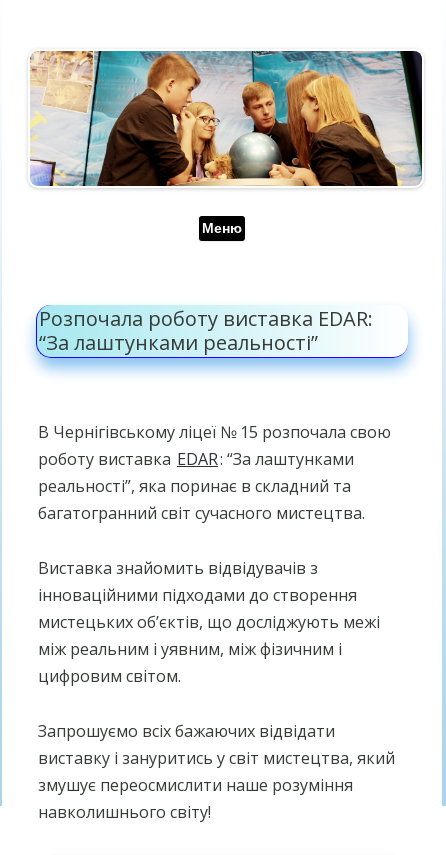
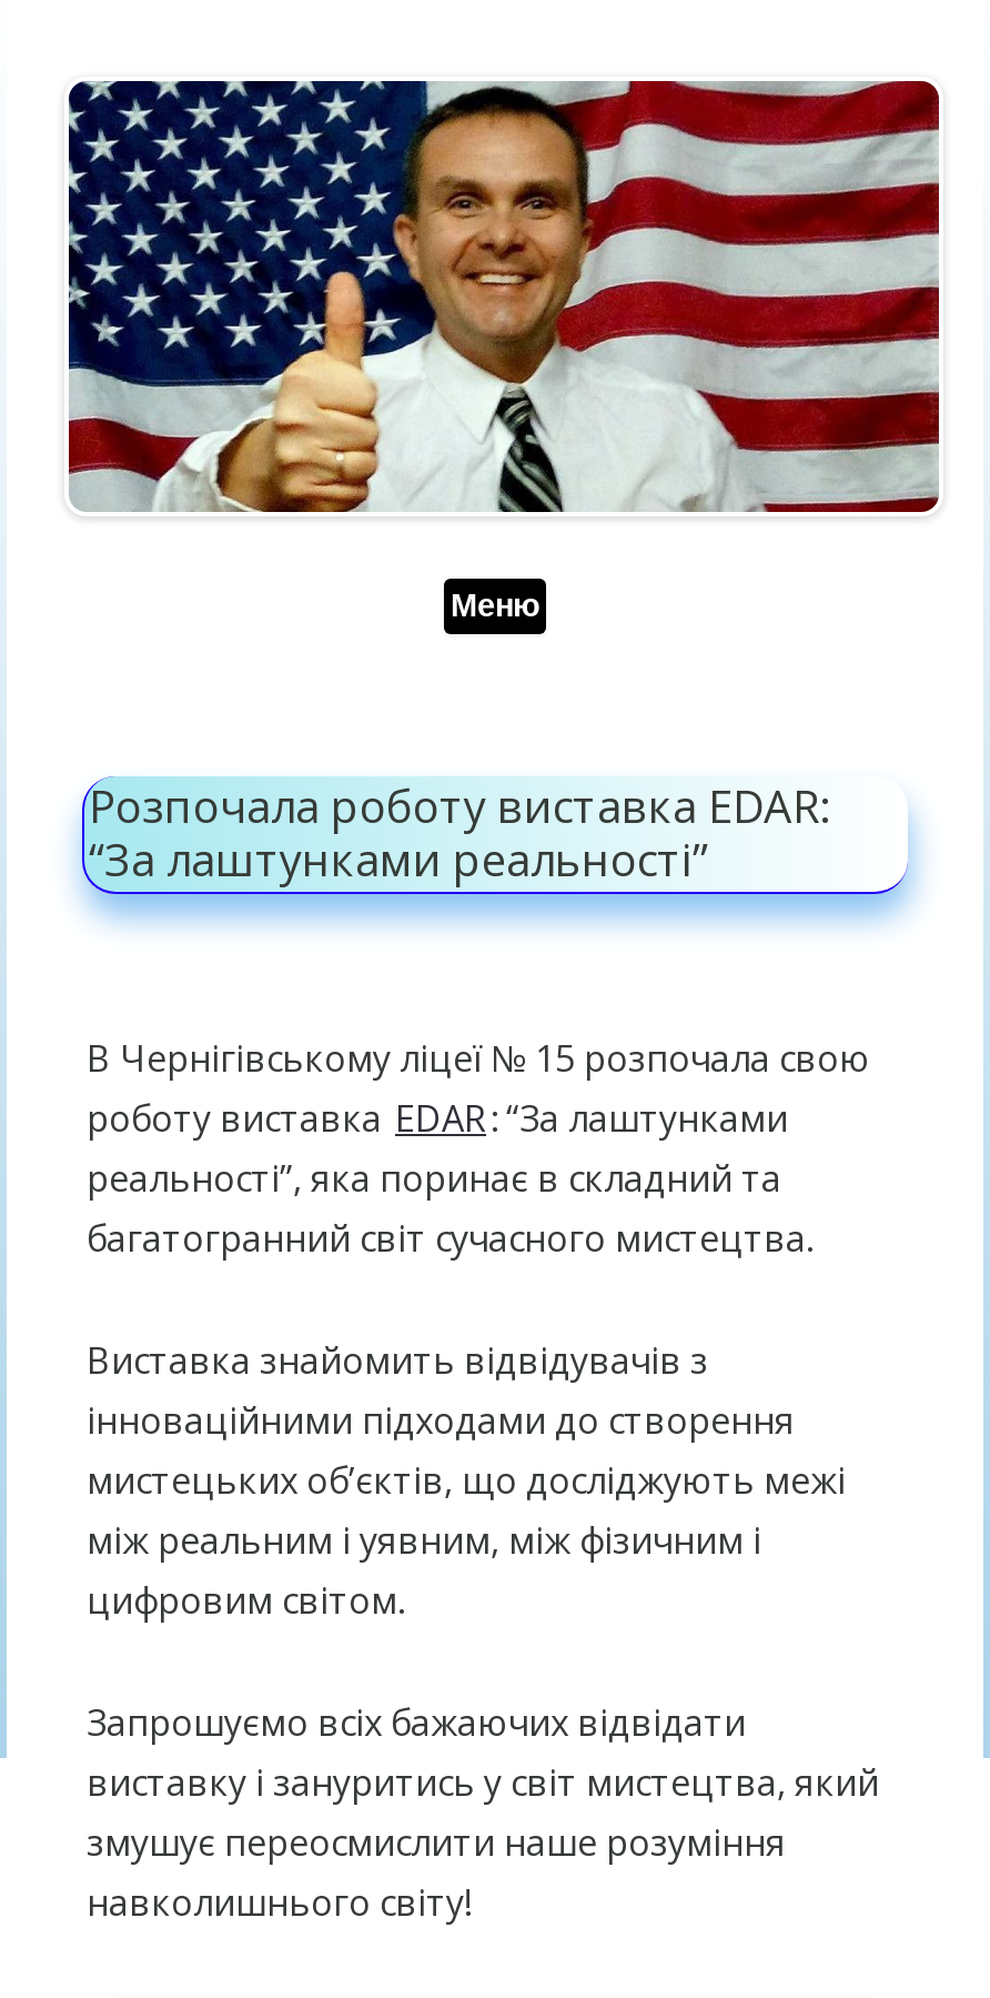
- [image]
+ [image]
